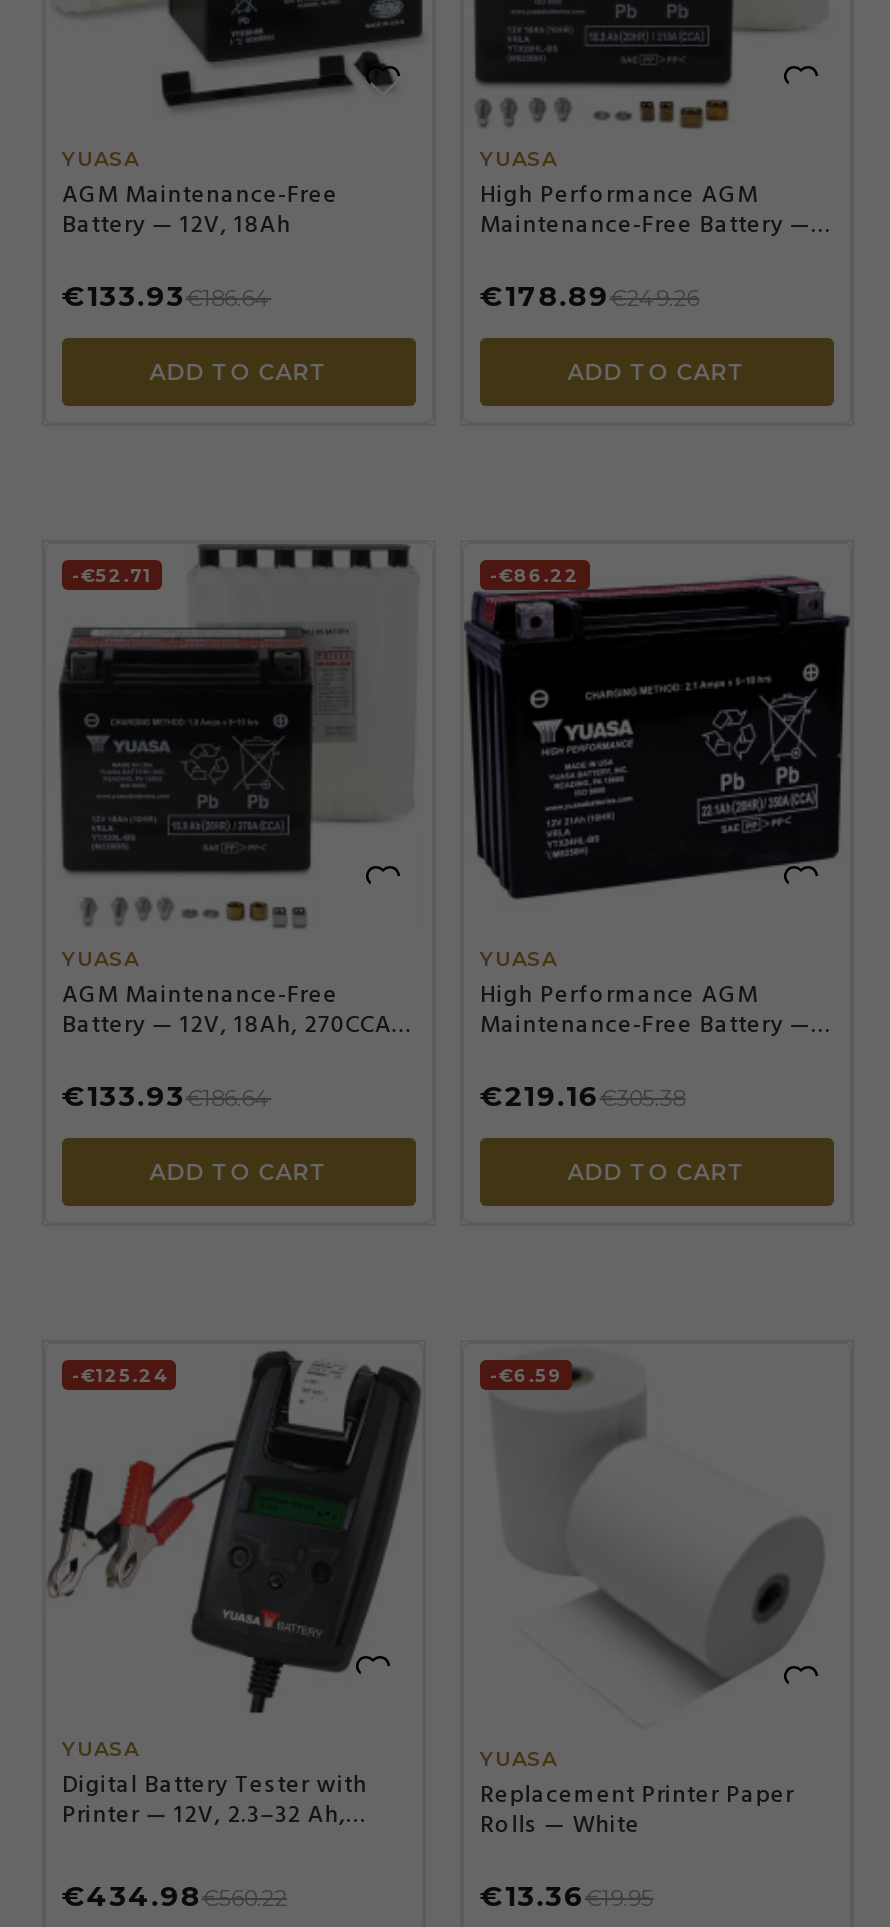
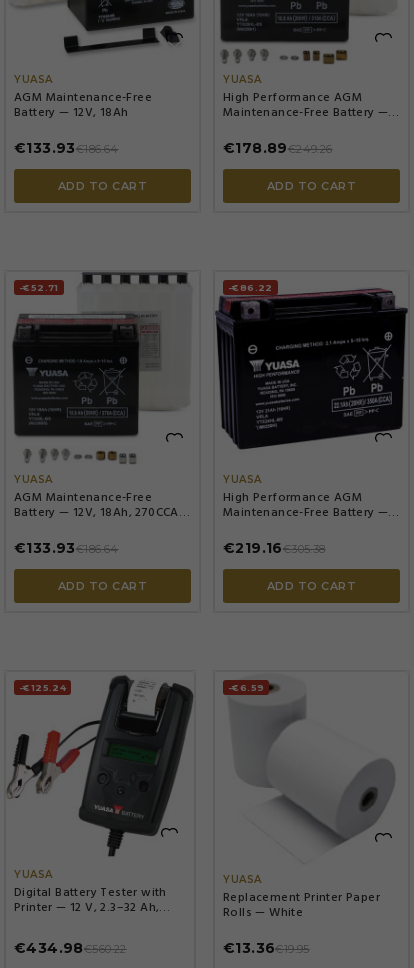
- Printer — 12V, 2.3–32 Ah,
+ Printer — 12 V, 2.3–32 Ah,
